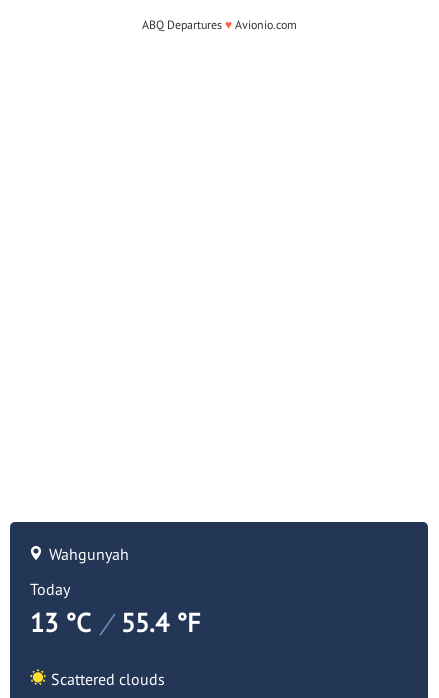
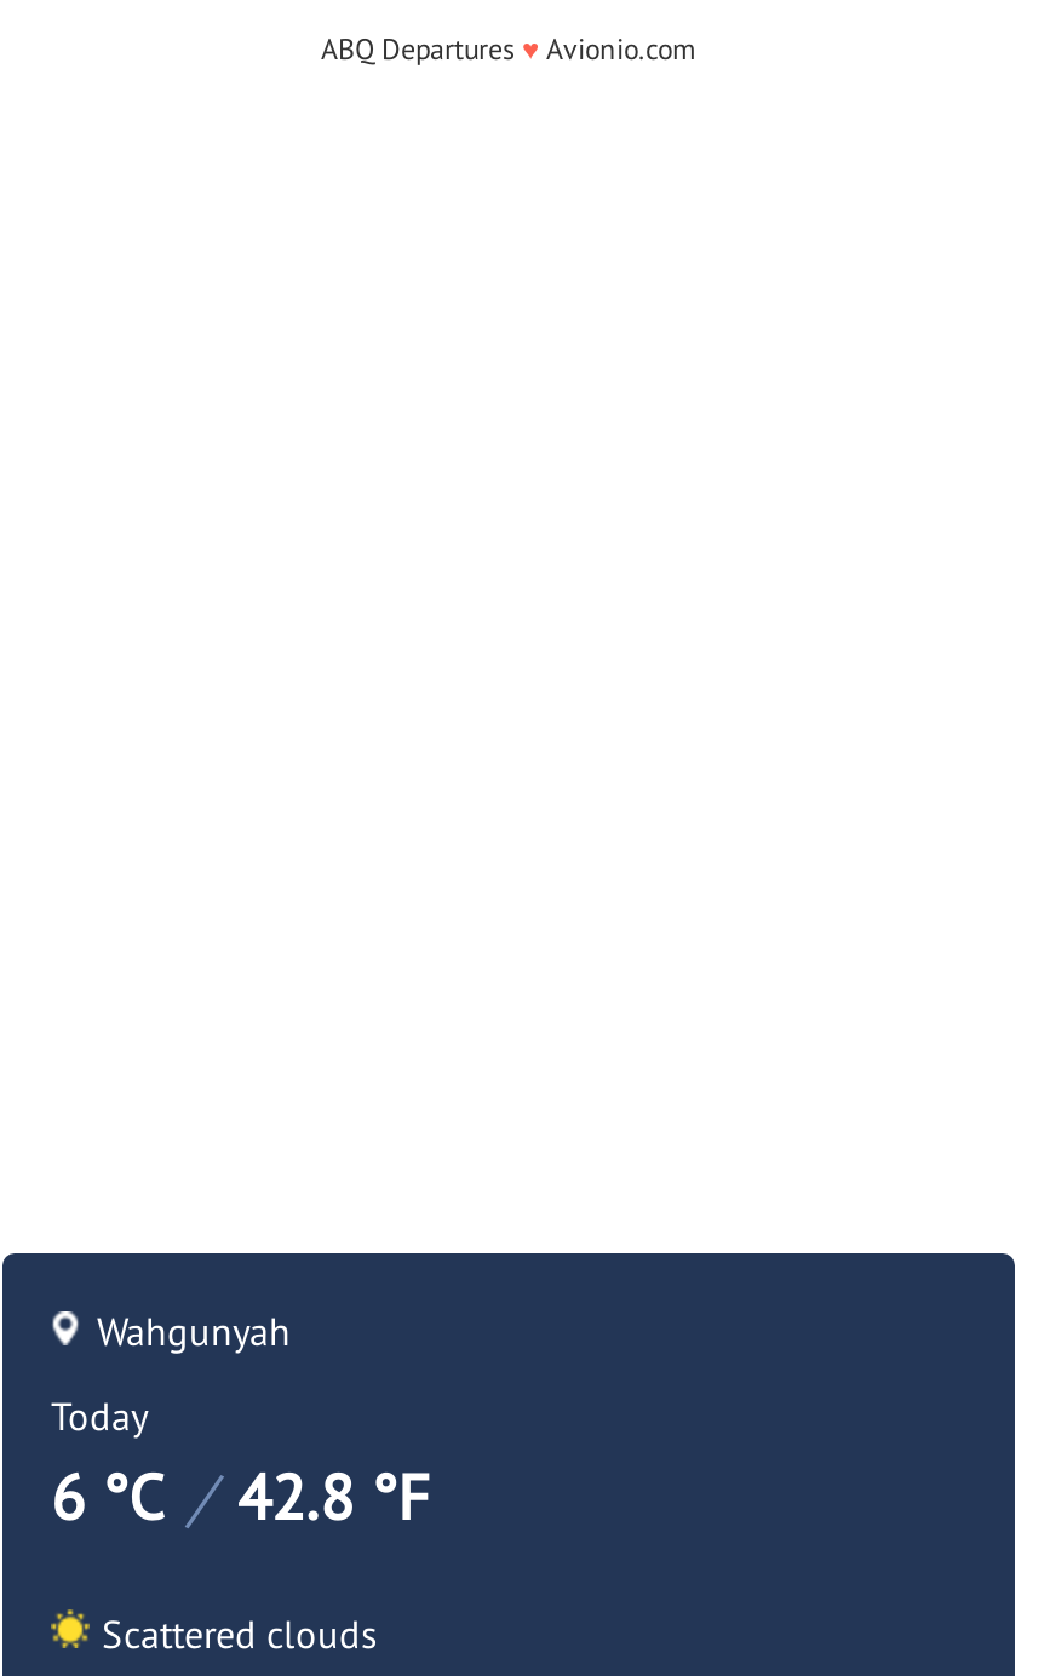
- 13 °C / 55.4 °F
+ 6 °C / 42.8 °F
